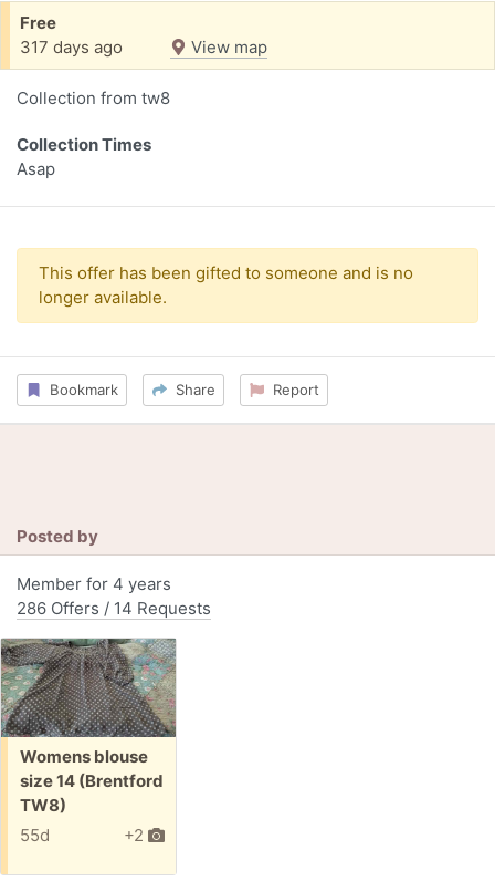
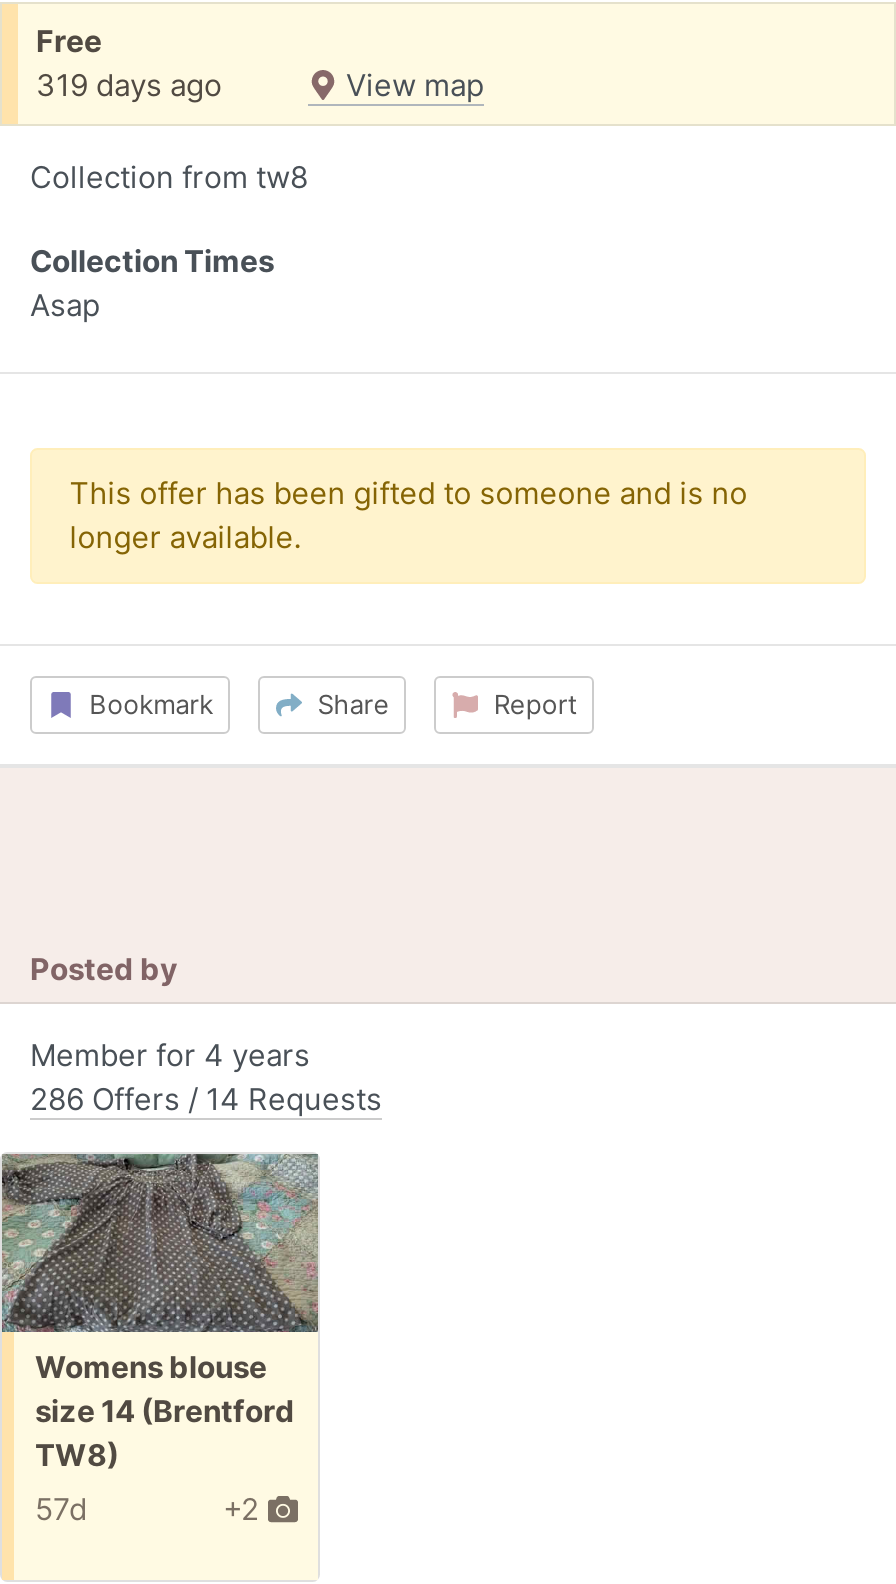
- 317 days ago
+ 319 days ago

- 55d
+ 57d
